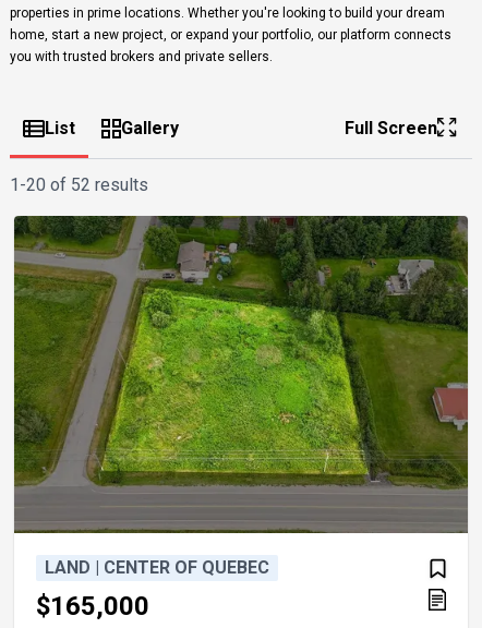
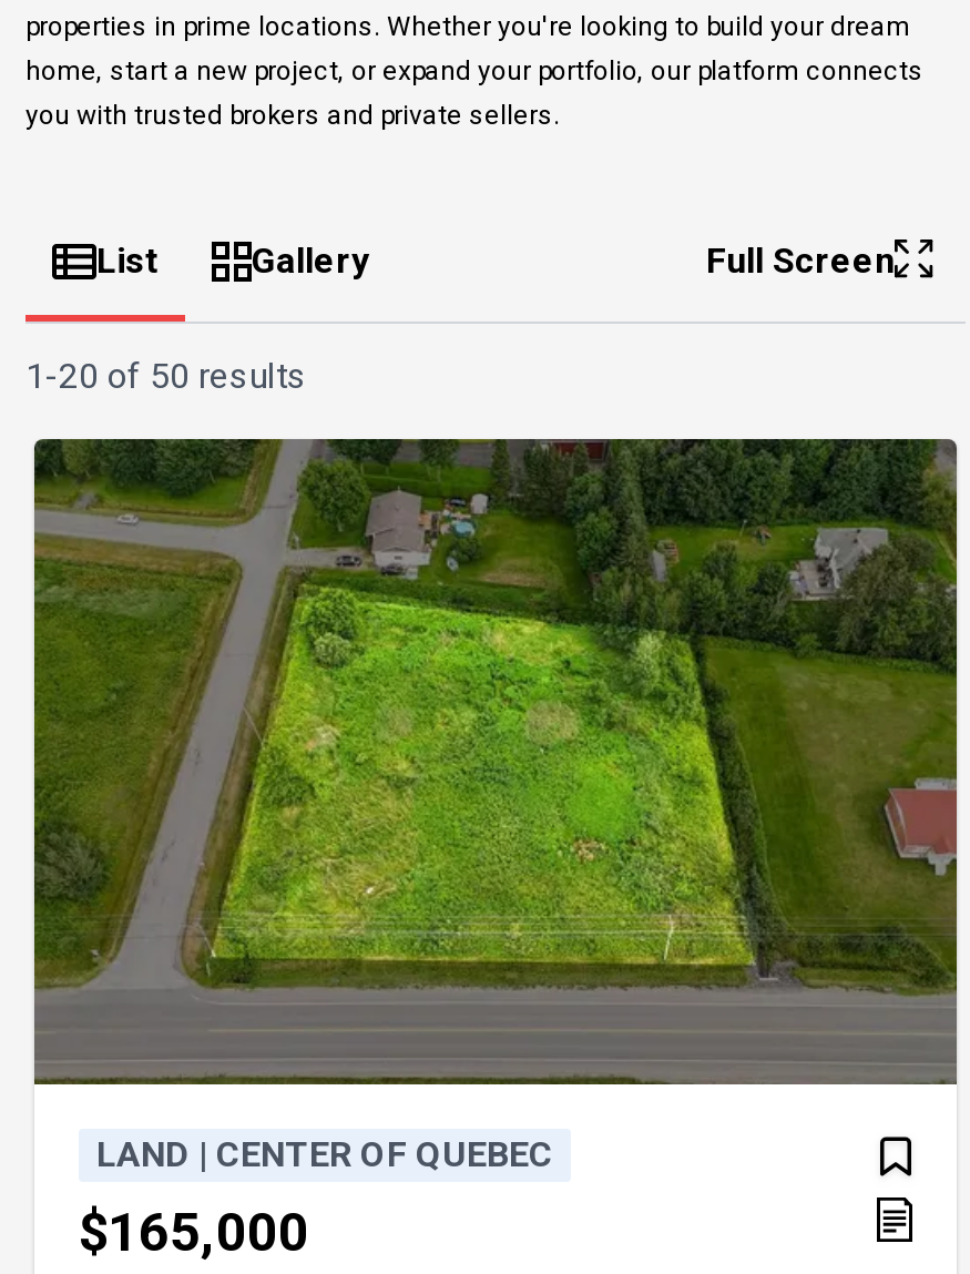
- 1-20 of 52 results
+ 1-20 of 50 results
